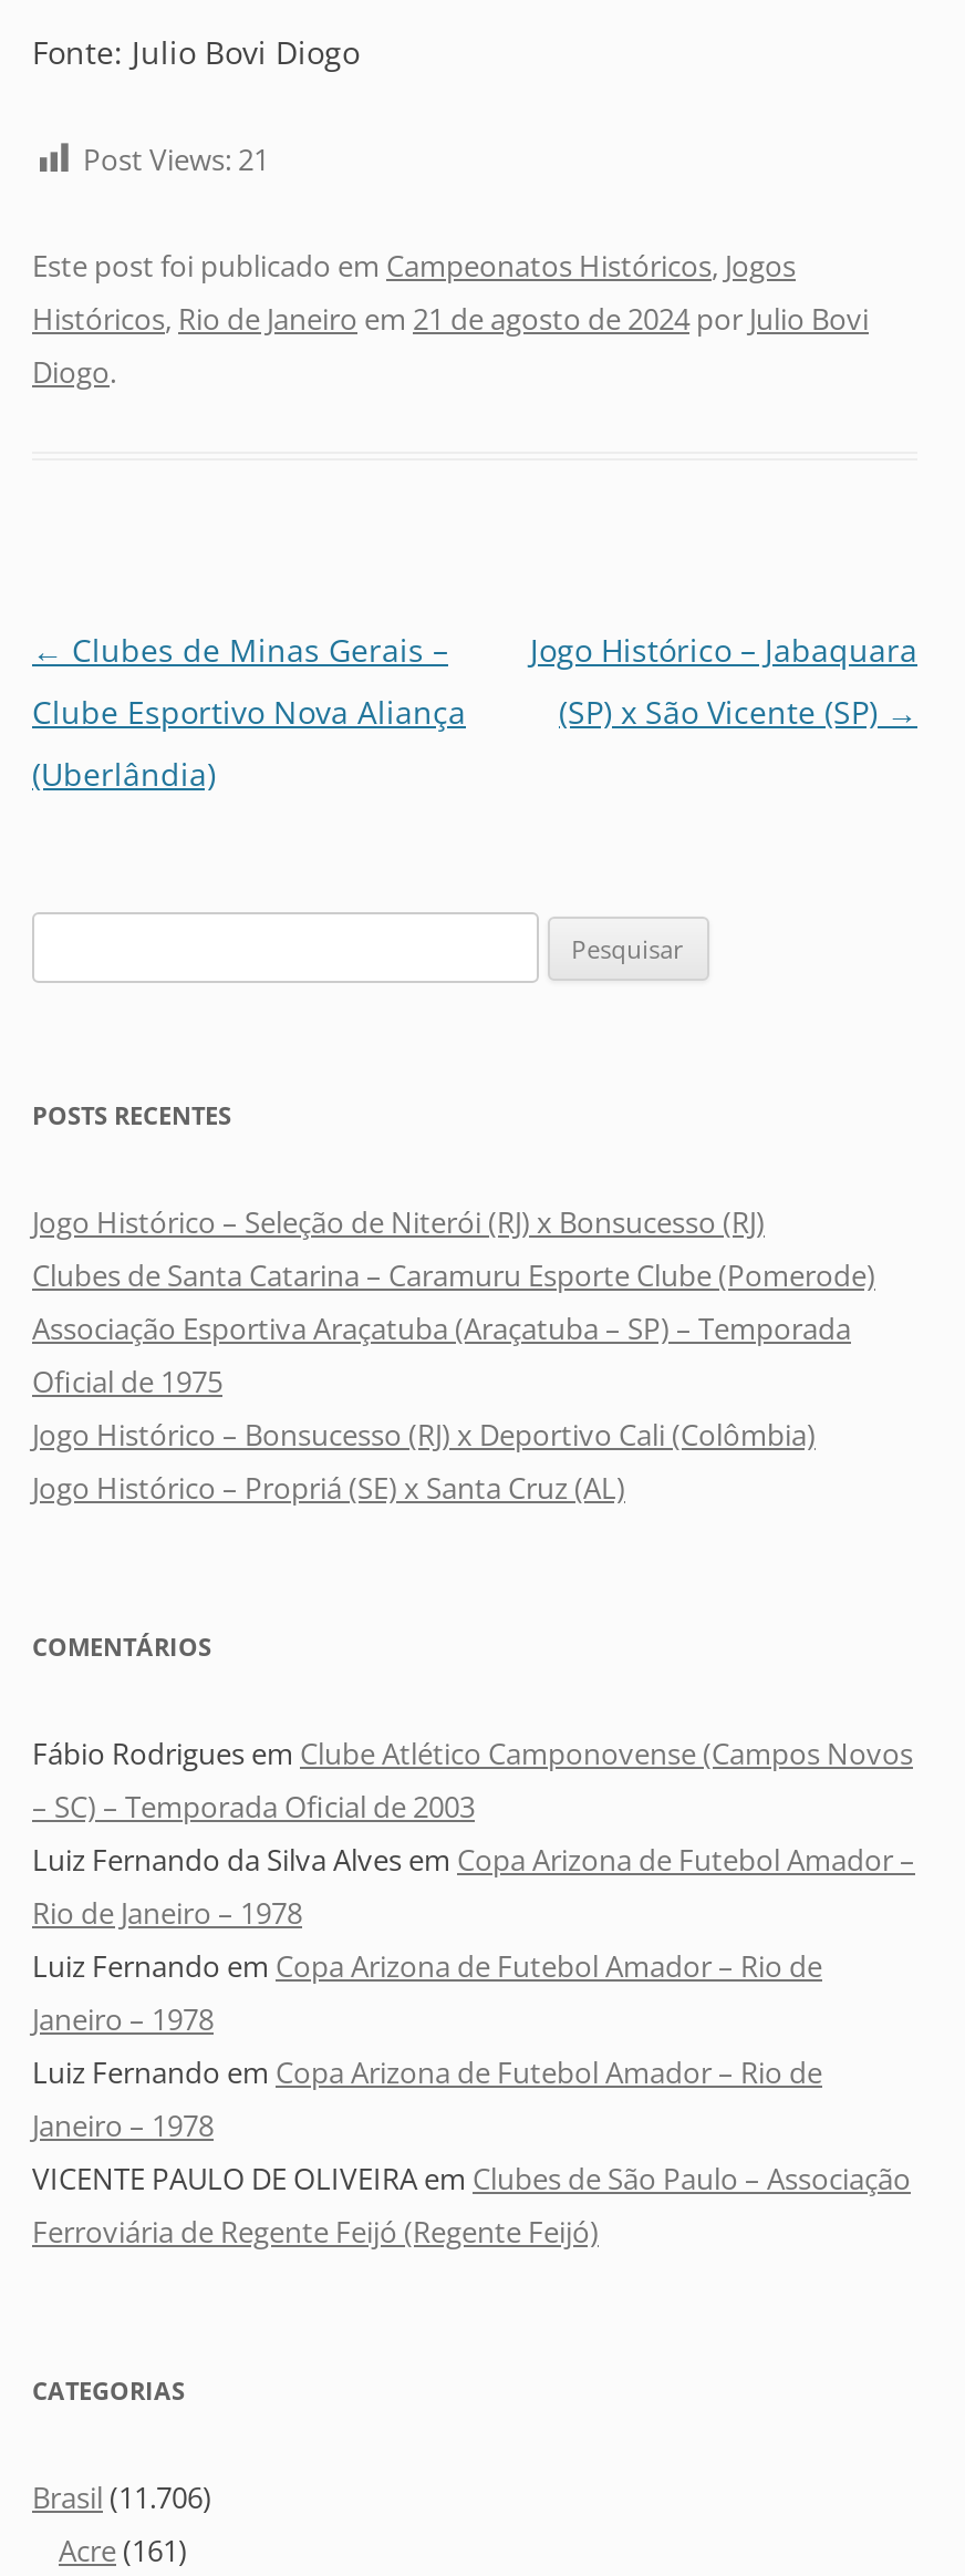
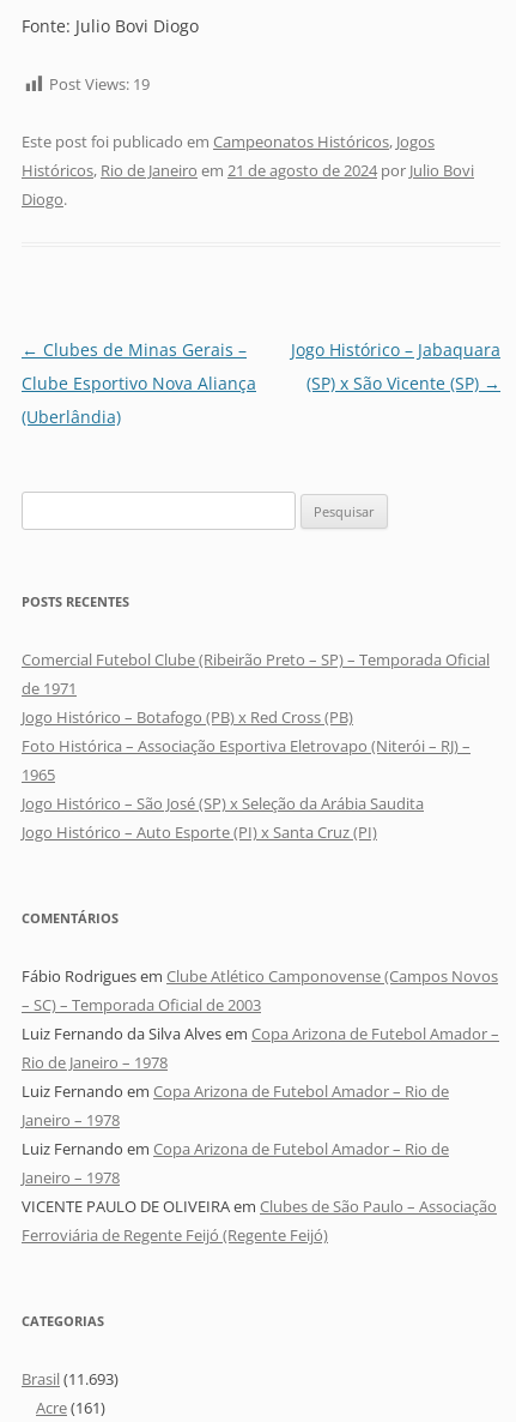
- Post Views: 21
+ Post Views: 19

- Jogo Histórico – Seleção de Niterói (RJ) x Bonsucesso (RJ)
- Clubes de Santa Catarina – Caramuru Esporte Clube (Pomerode)
- Associação Esportiva Araçatuba (Araçatuba – SP) – Temporada
- Oficial de 1975
- Jogo Histórico – Bonsucesso (RJ) x Deportivo Cali (Colômbia)
- Jogo Histórico – Propriá (SE) x Santa Cruz (AL)
+ Comercial Futebol Clube (Ribeirão Preto – SP) – Temporada Oficial
+ de 1971
+ Jogo Histórico – Botafogo (PB) x Red Cross (PB)
+ Foto Histórica – Associação Esportiva Eletrovapo (Niterói – RJ) –
+ 1965
+ Jogo Histórico – São José (SP) x Seleção da Arábia Saudita
+ Jogo Histórico – Auto Esporte (PI) x Santa Cruz (PI)

- Brasil (11.706)
+ Brasil (11.693)
